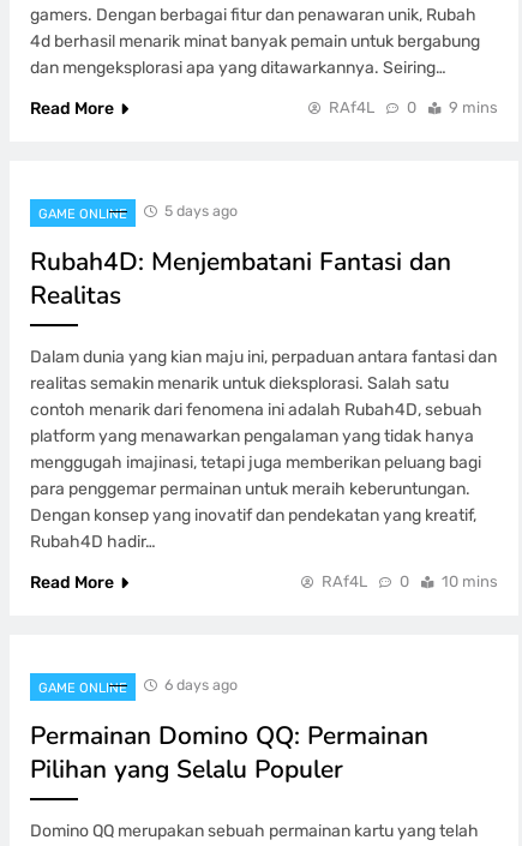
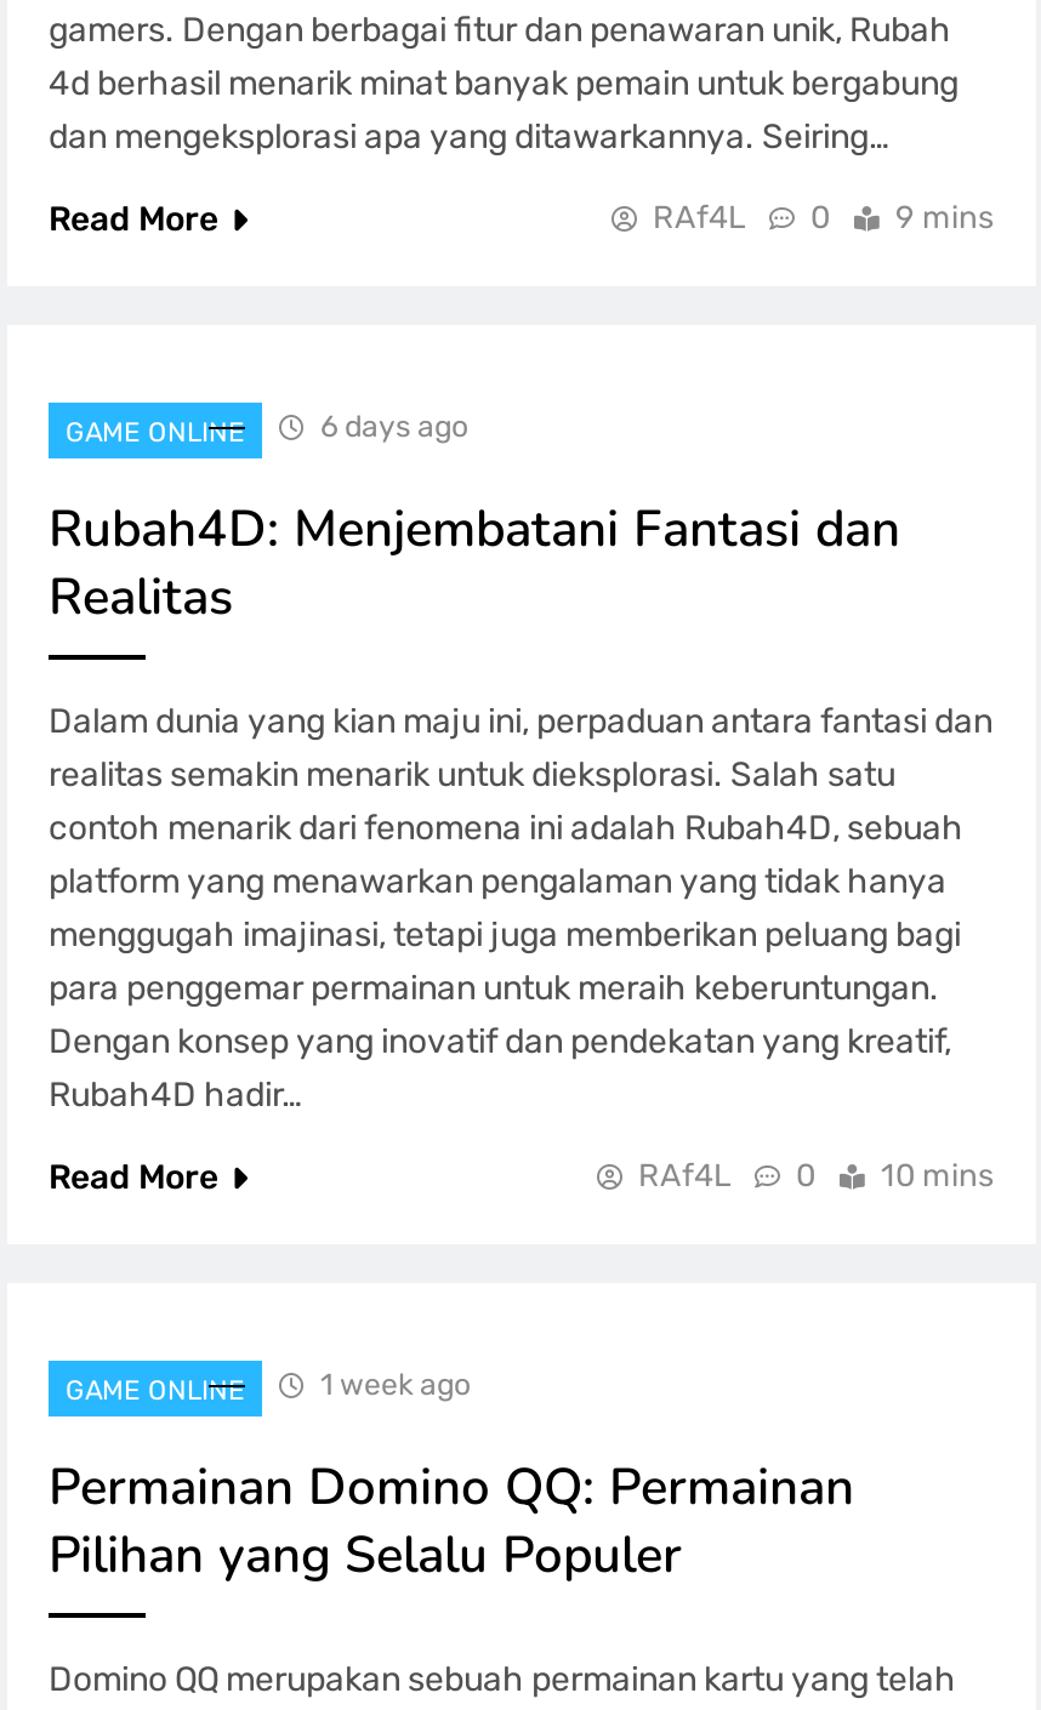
- 5 days ago
+ 6 days ago

- 6 days ago
+ 1 week ago
